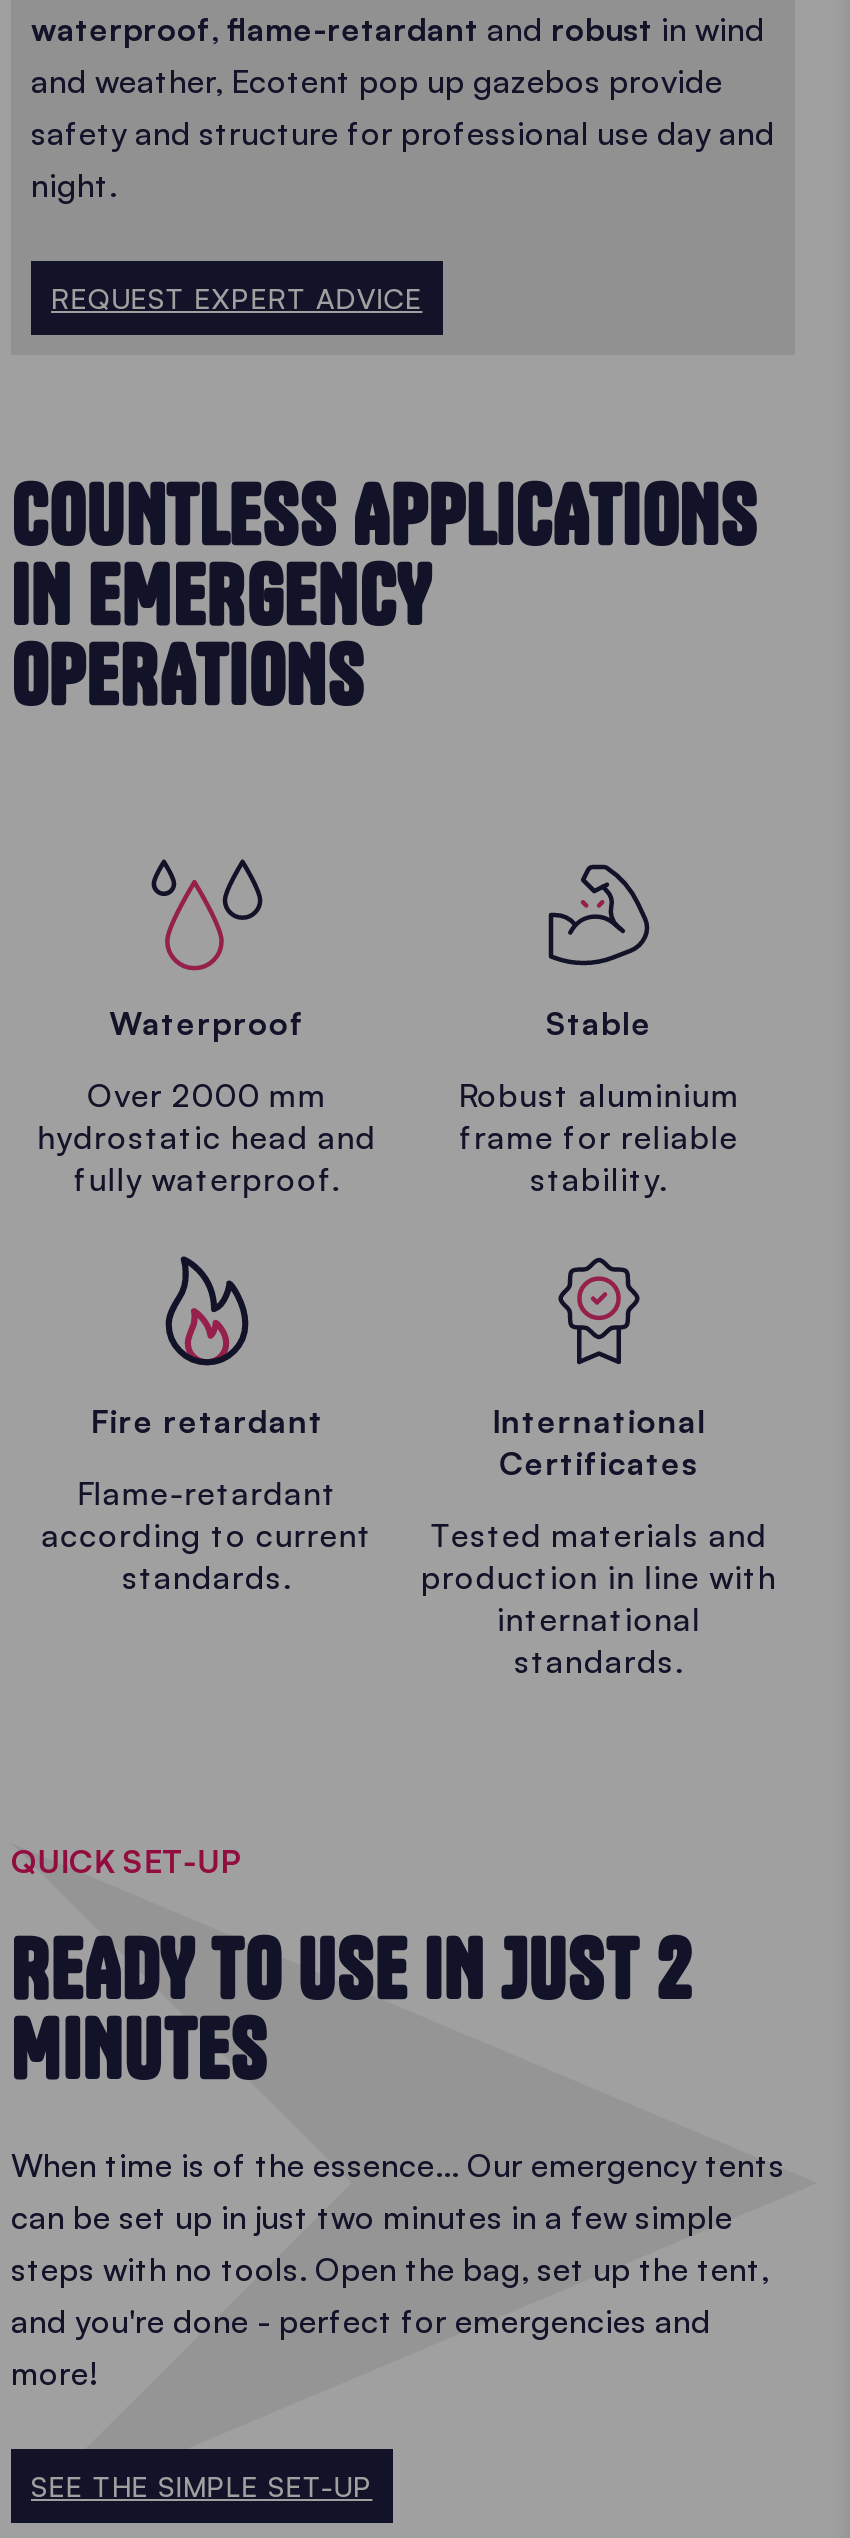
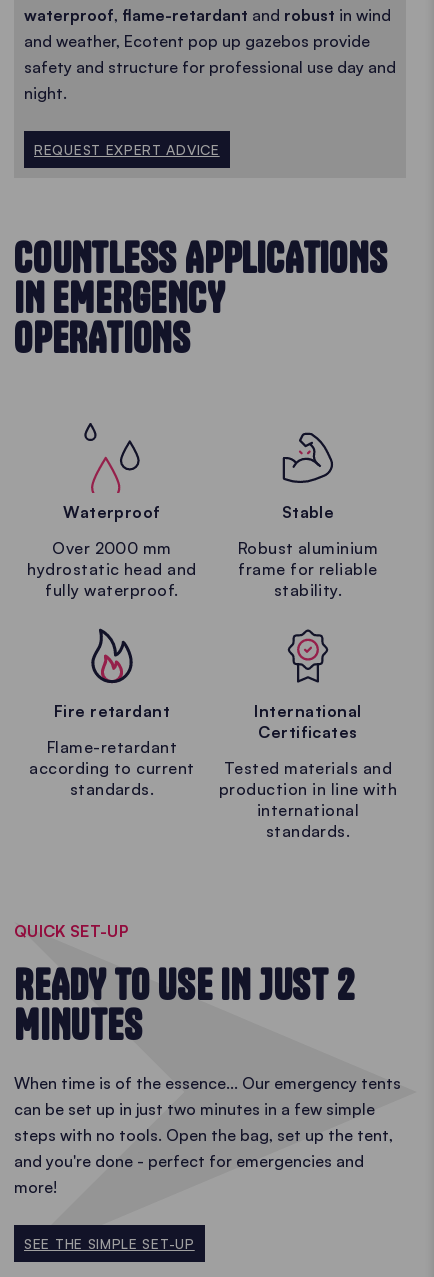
- [image]
+ [image]
